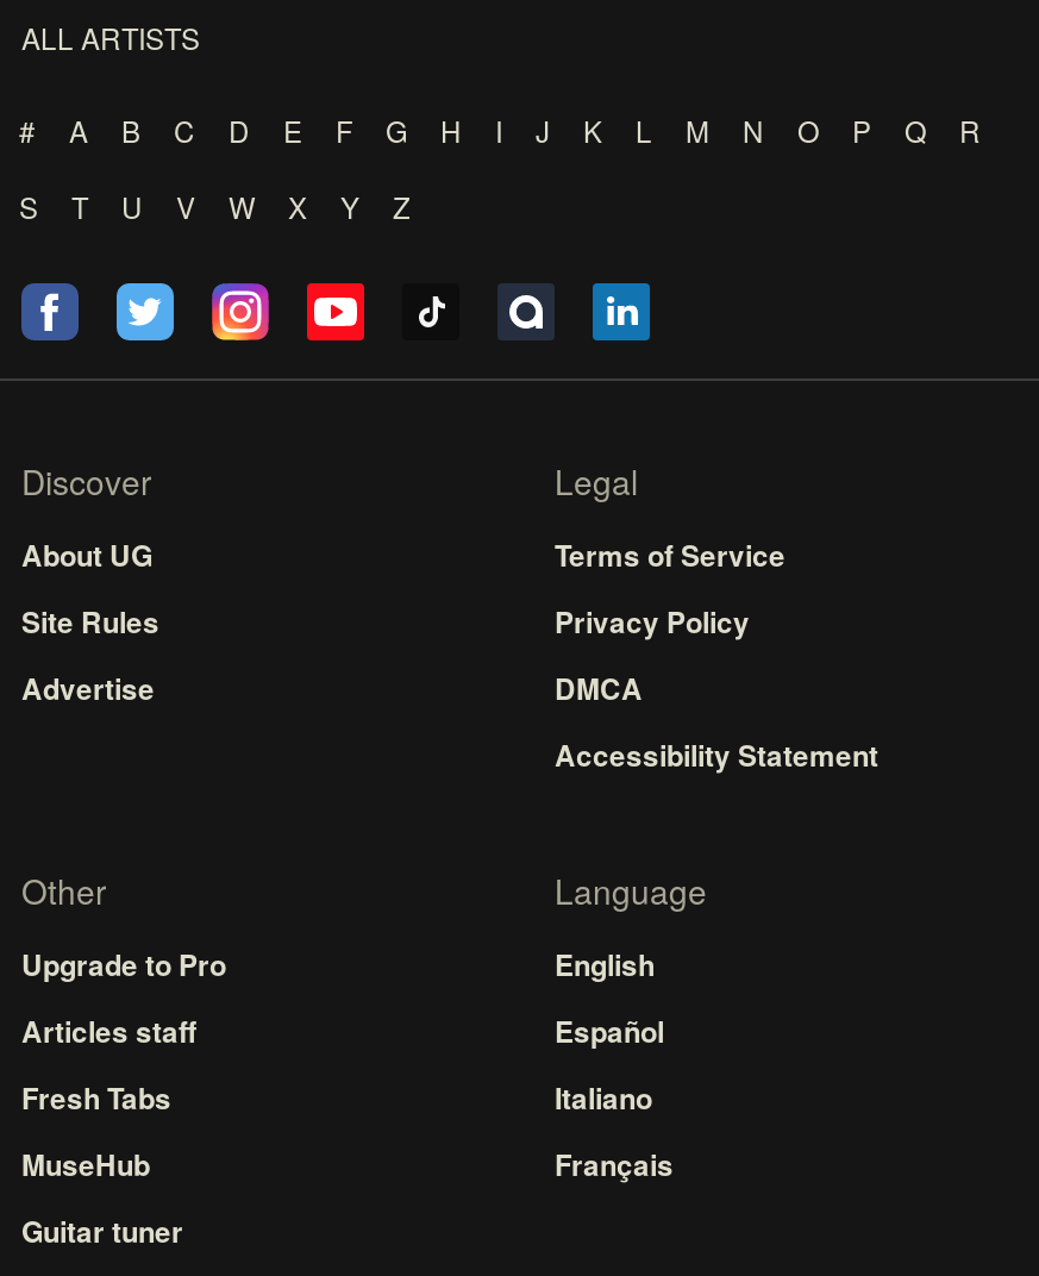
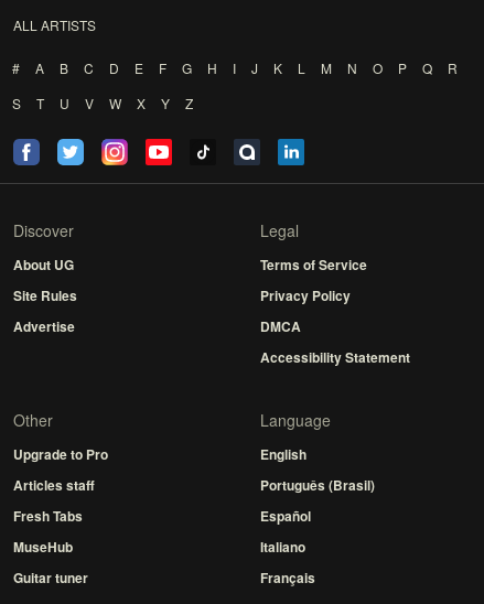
moved down: Español | Italiano | Français

+ Português (Brasil)
